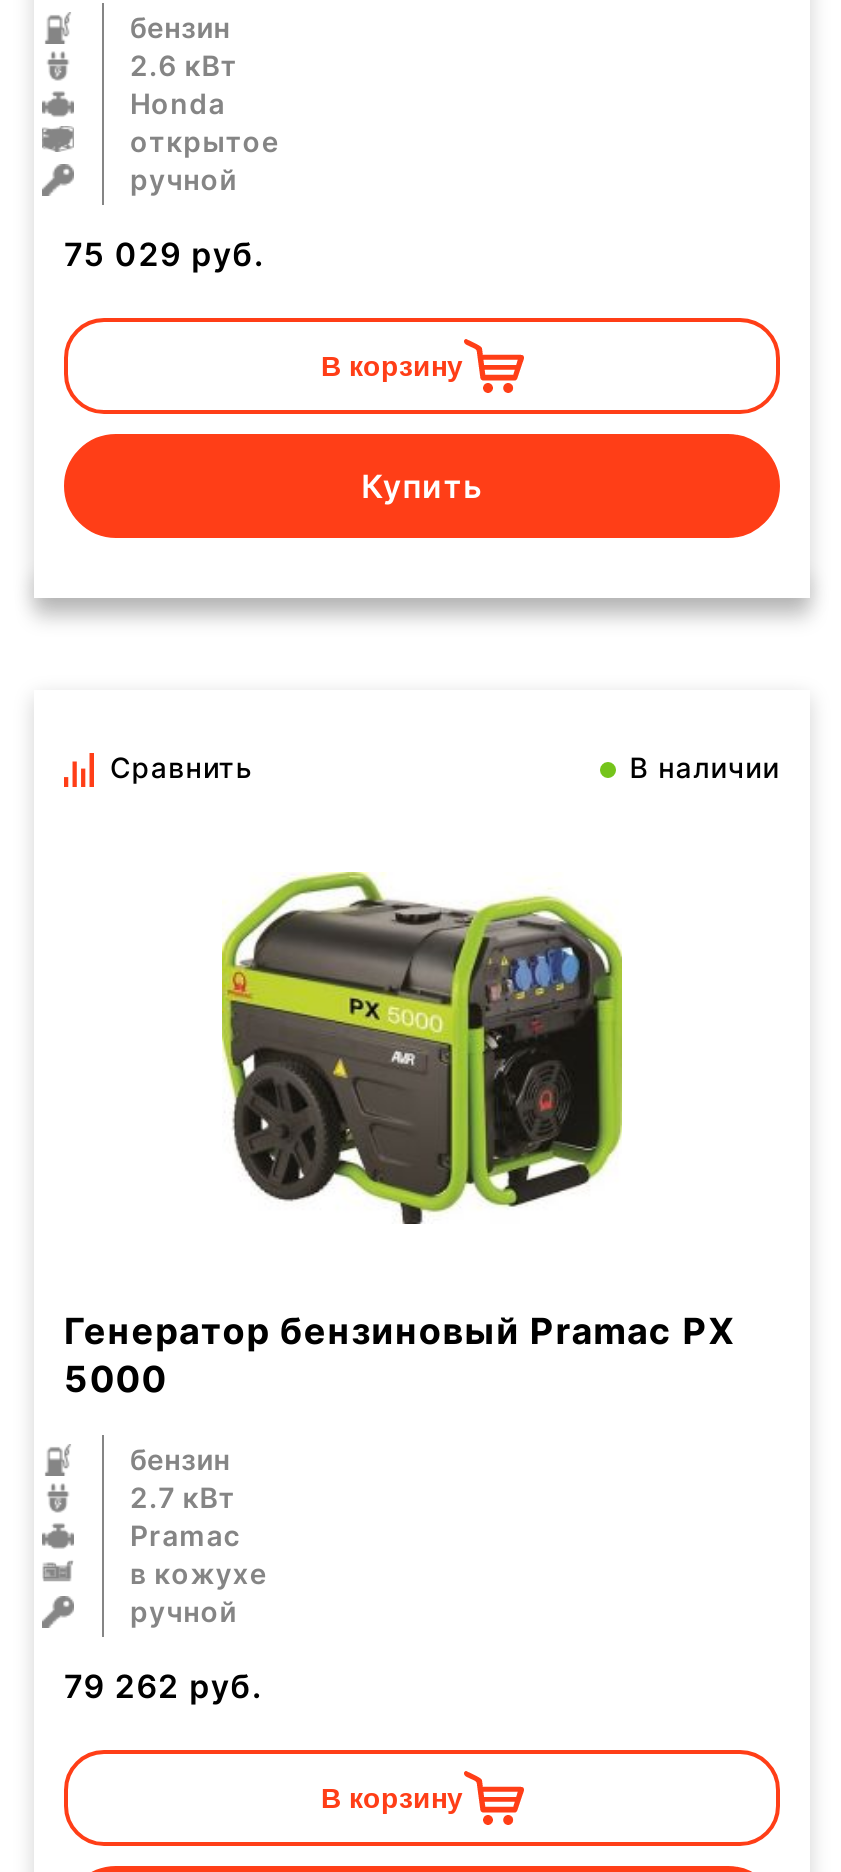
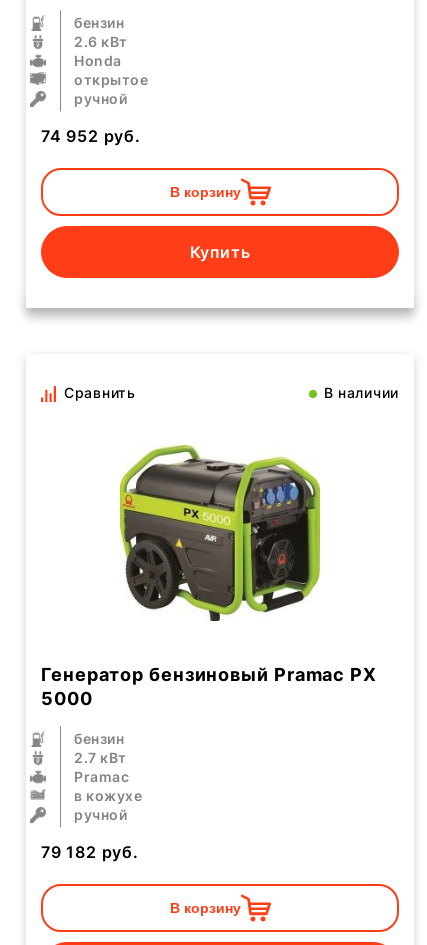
- 75 029 руб.
+ 74 952 руб.

- 79 262 руб.
+ 79 182 руб.
